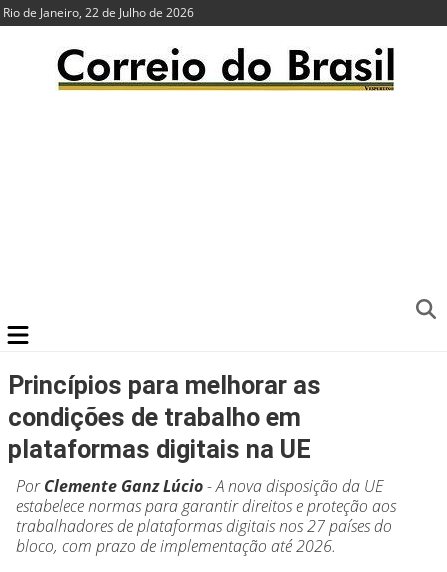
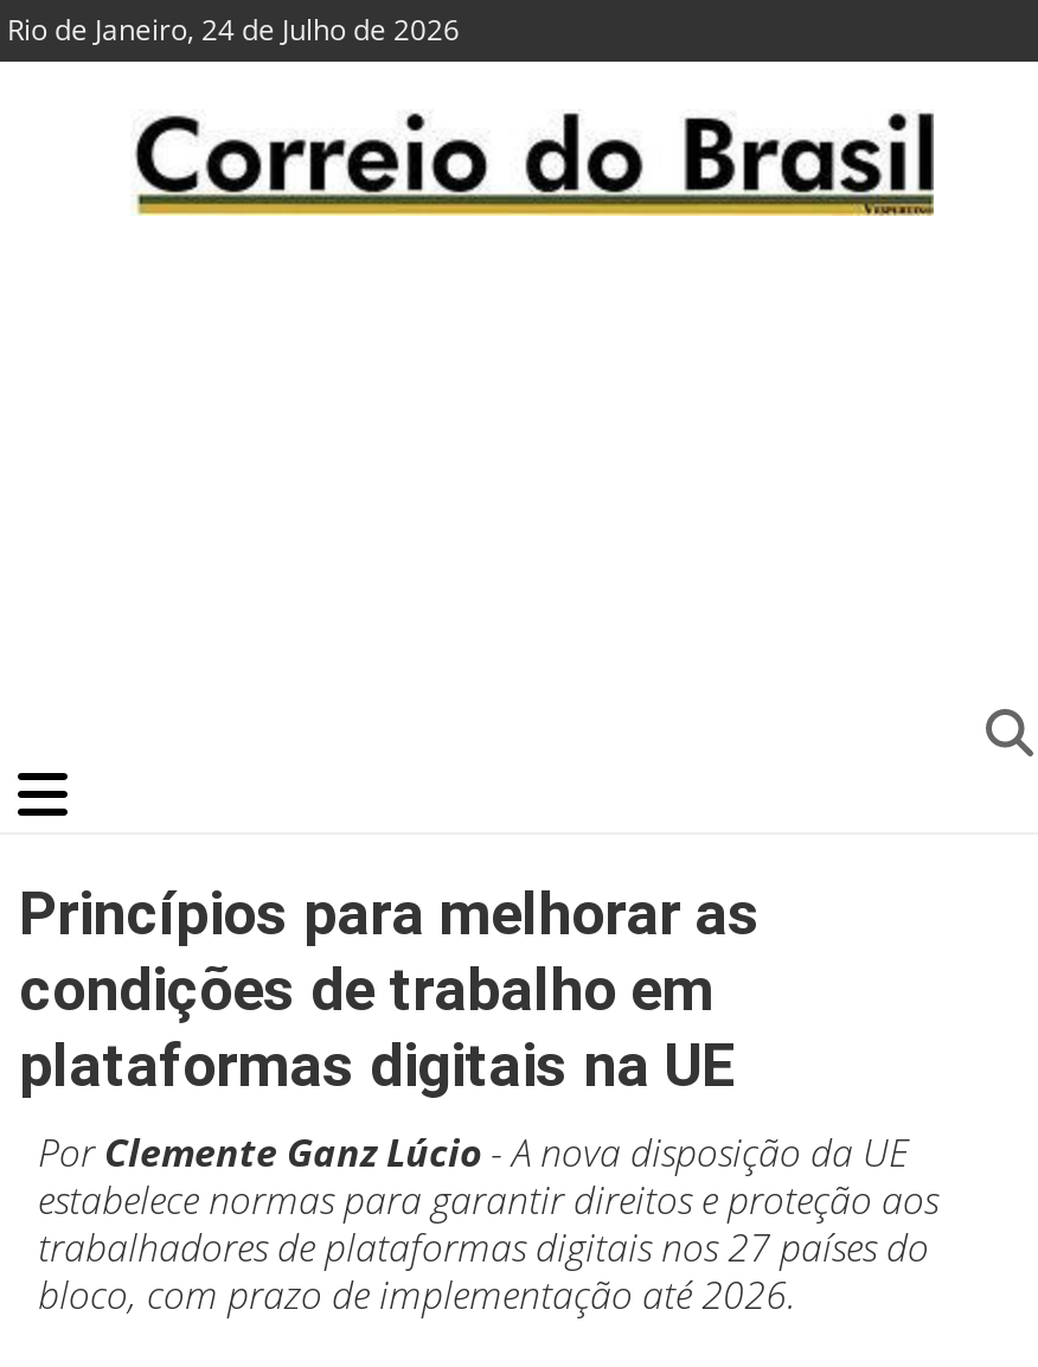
- Rio de Janeiro, 22 de Julho de 2026
+ Rio de Janeiro, 24 de Julho de 2026
